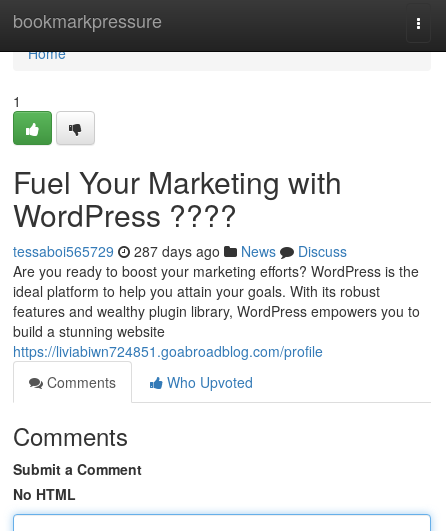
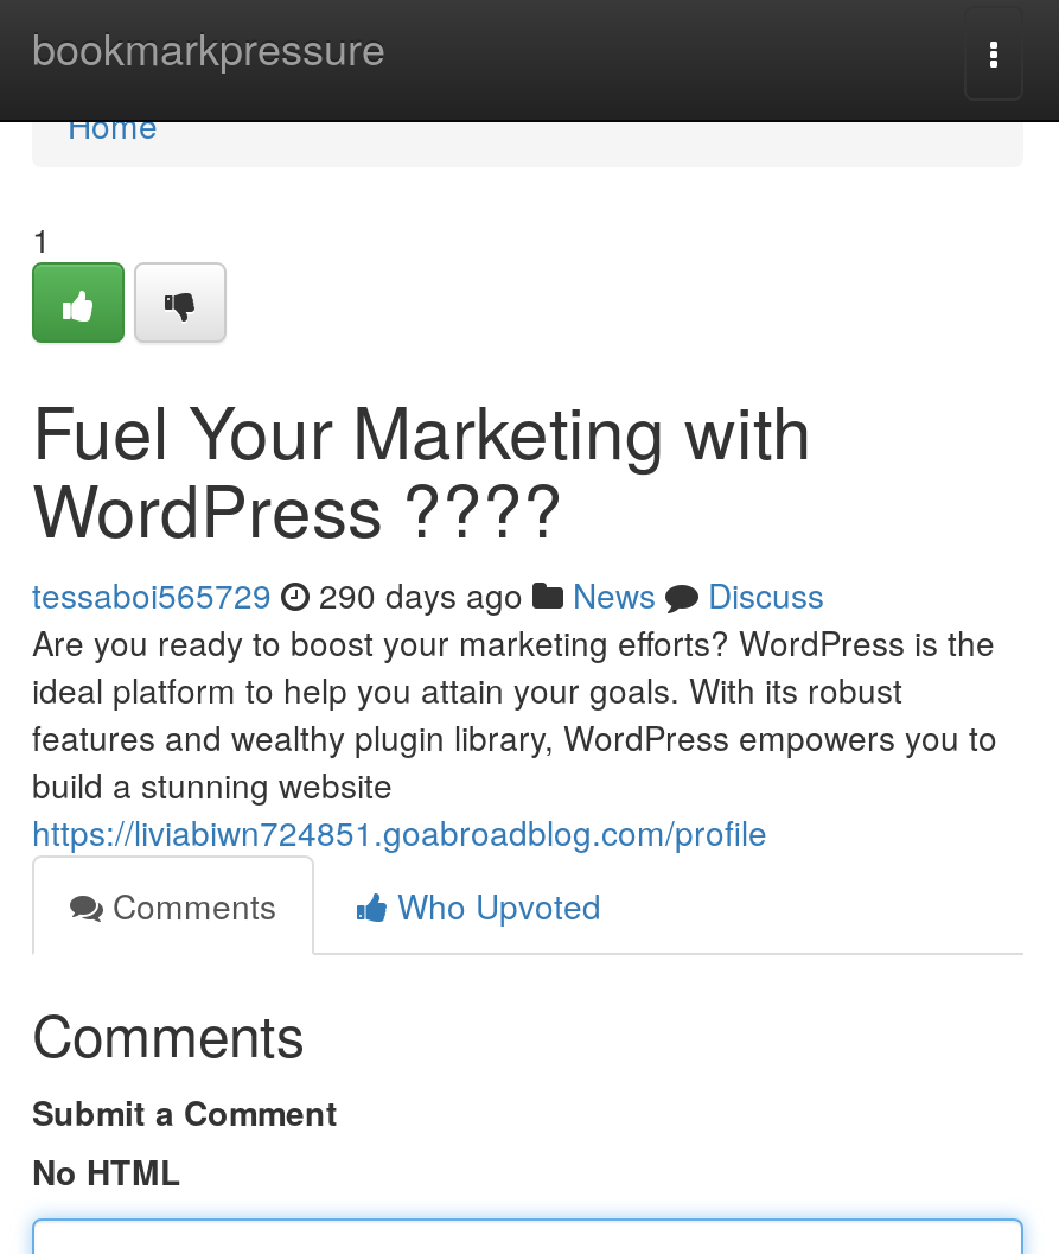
- tessaboi565729 287 days ago News Discuss
+ tessaboi565729 290 days ago News Discuss
